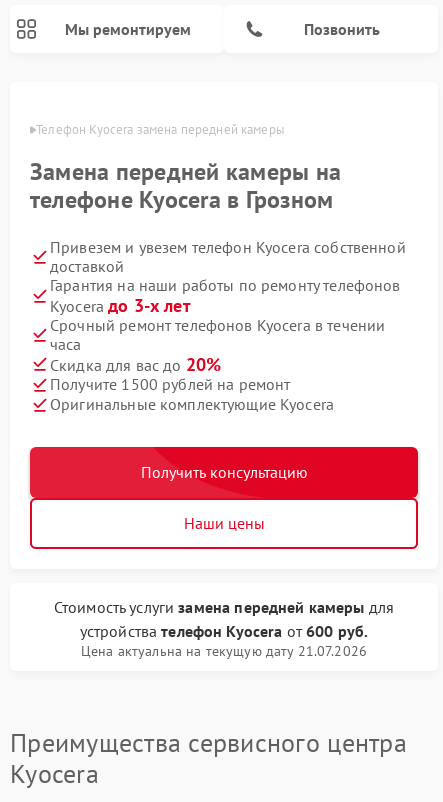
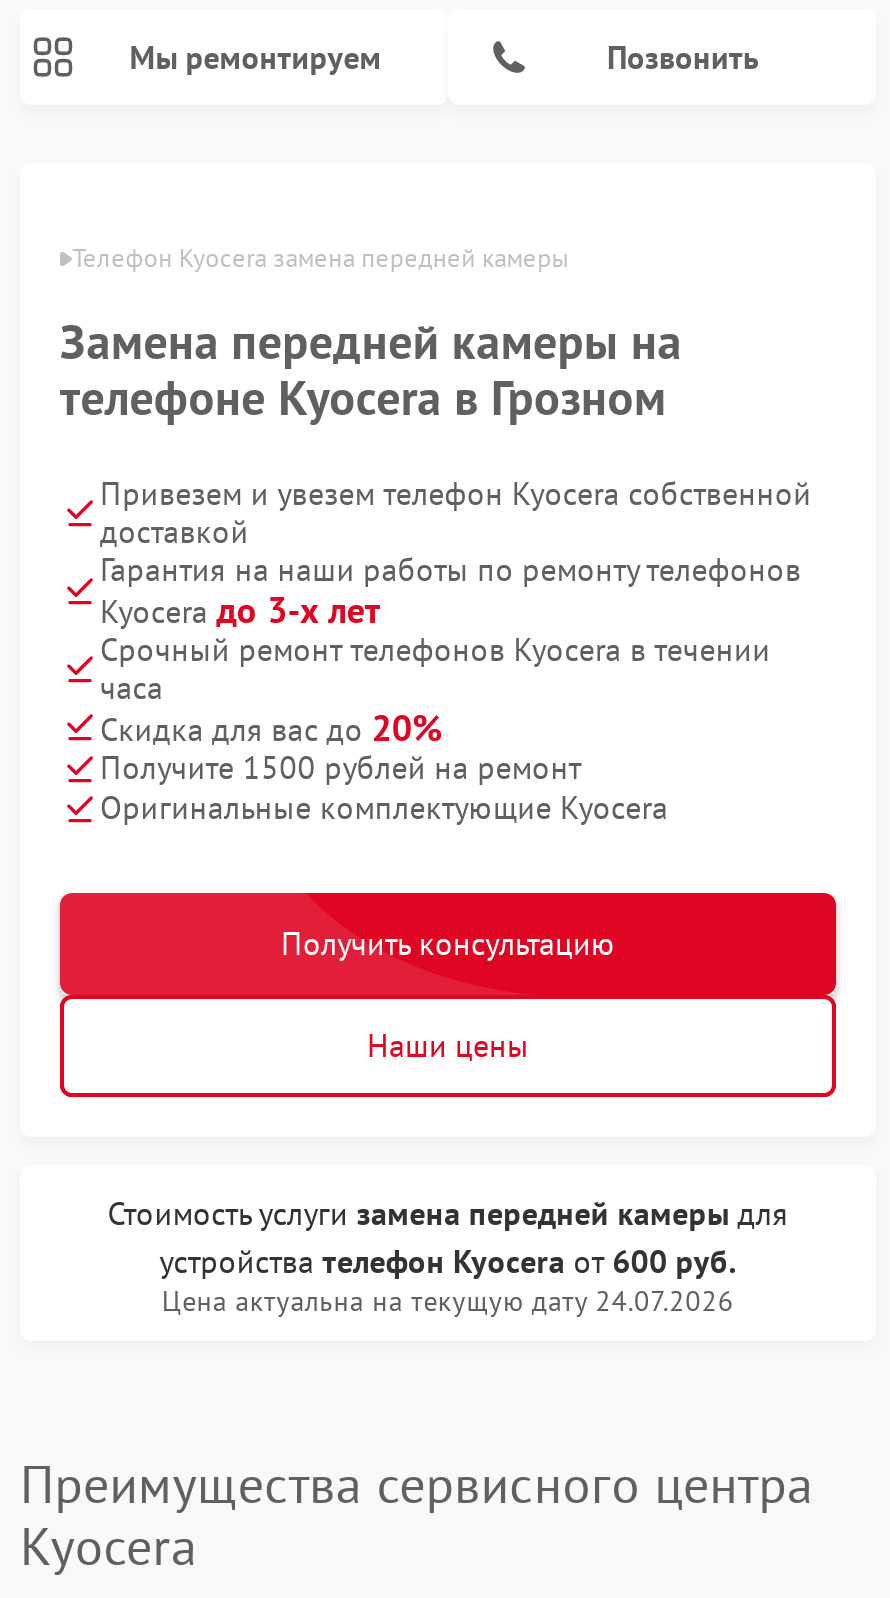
- Цена актуальна на текущую дату 21.07.2026
+ Цена актуальна на текущую дату 24.07.2026
